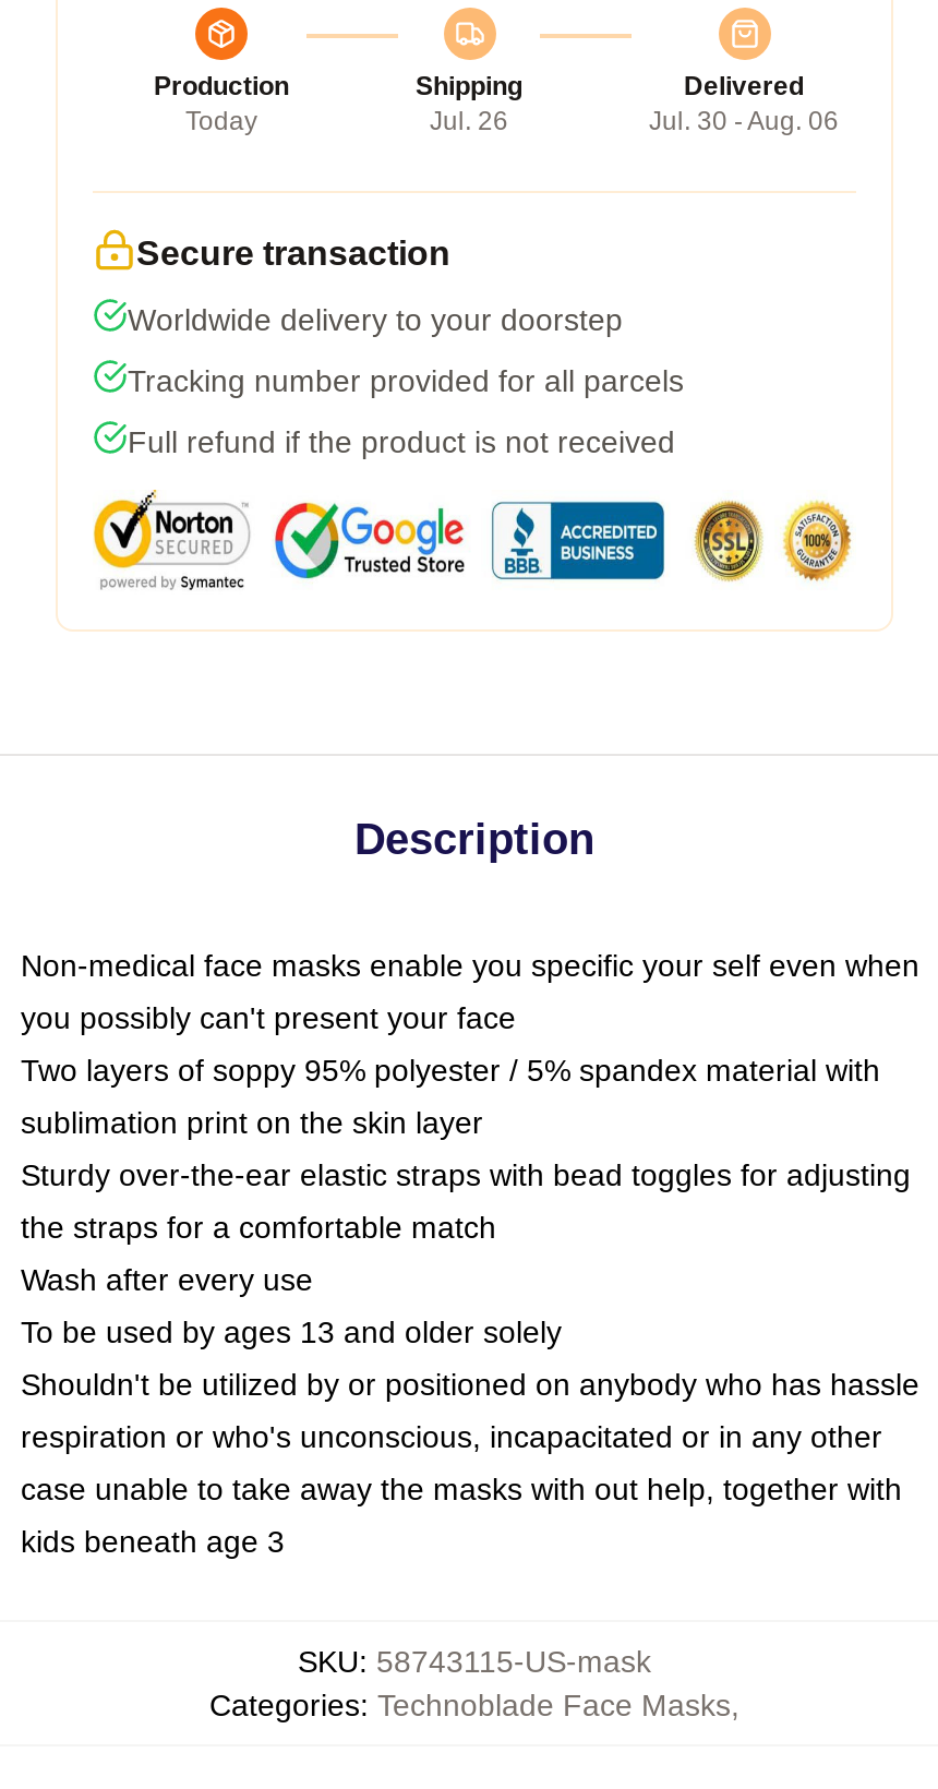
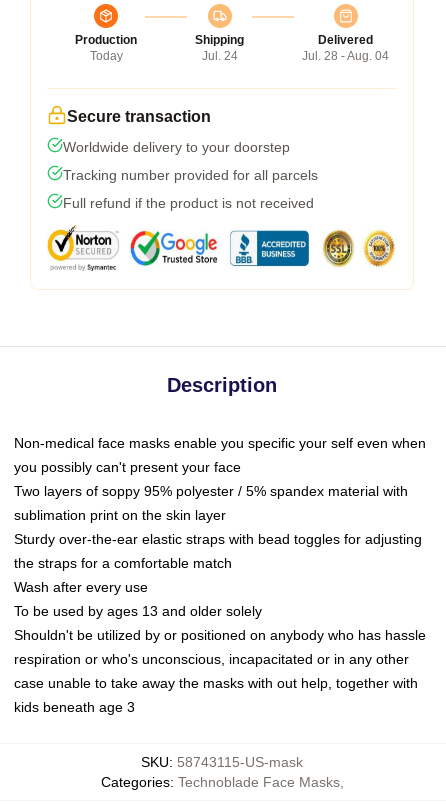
- Jul. 26
+ Jul. 24

- Jul. 30 - Aug. 06
+ Jul. 28 - Aug. 04
